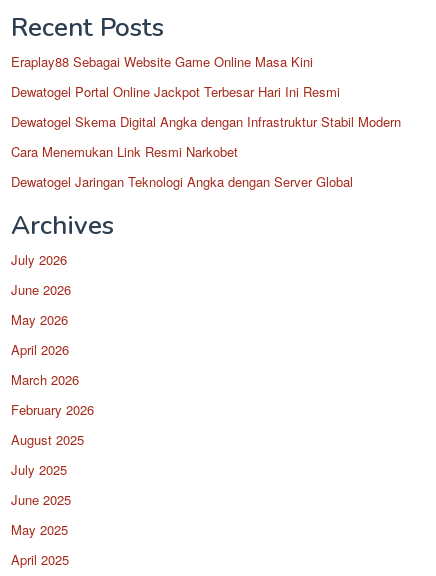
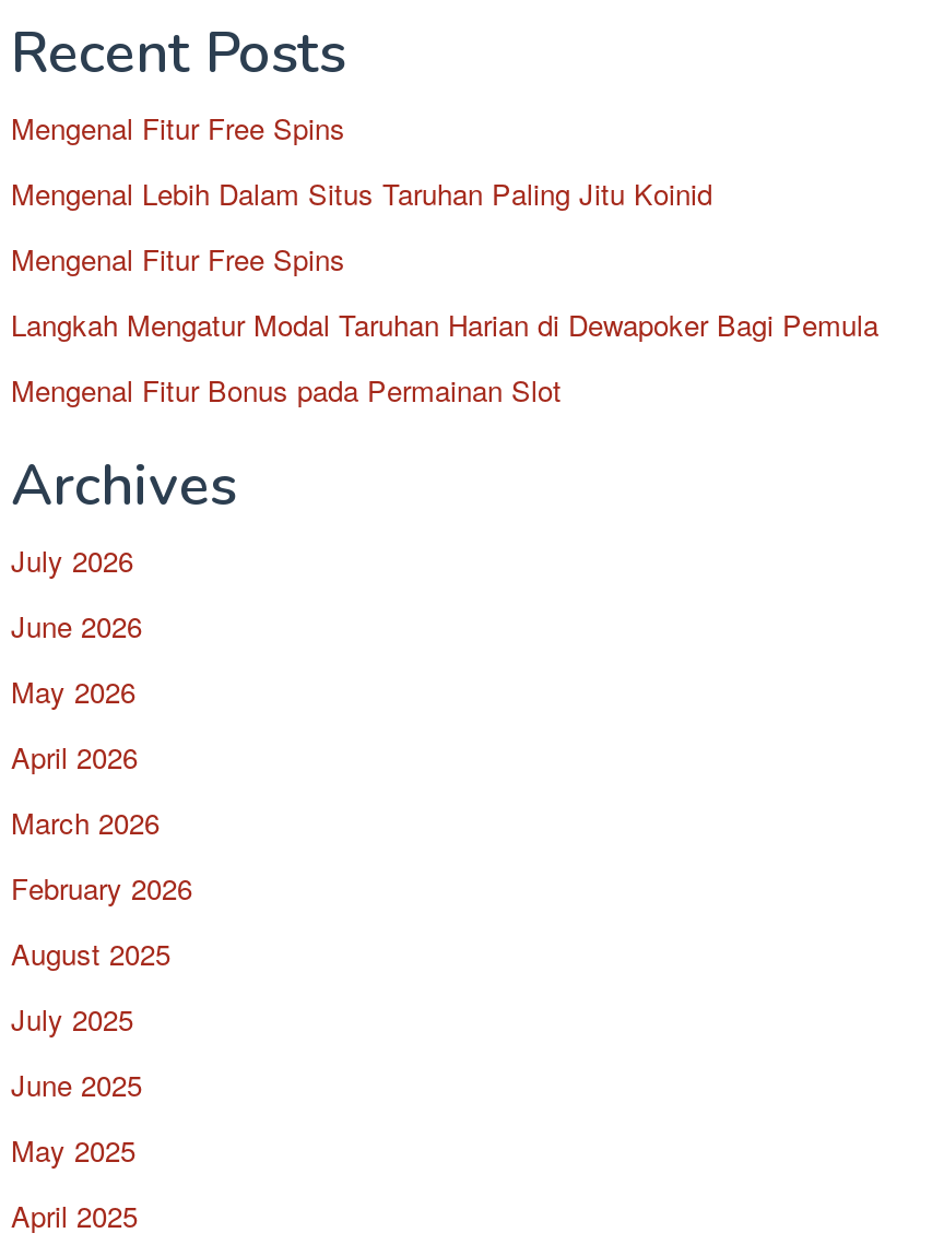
- Eraplay88 Sebagai Website Game Online Masa Kini
+ Mengenal Fitur Free Spins

- Dewatogel Portal Online Jackpot Terbesar Hari Ini Resmi
+ Mengenal Lebih Dalam Situs Taruhan Paling Jitu Koinid

- Dewatogel Skema Digital Angka dengan Infrastruktur Stabil Modern
+ Mengenal Fitur Free Spins

- Cara Menemukan Link Resmi Narkobet
+ Langkah Mengatur Modal Taruhan Harian di Dewapoker Bagi Pemula

- Dewatogel Jaringan Teknologi Angka dengan Server Global
+ Mengenal Fitur Bonus pada Permainan Slot
